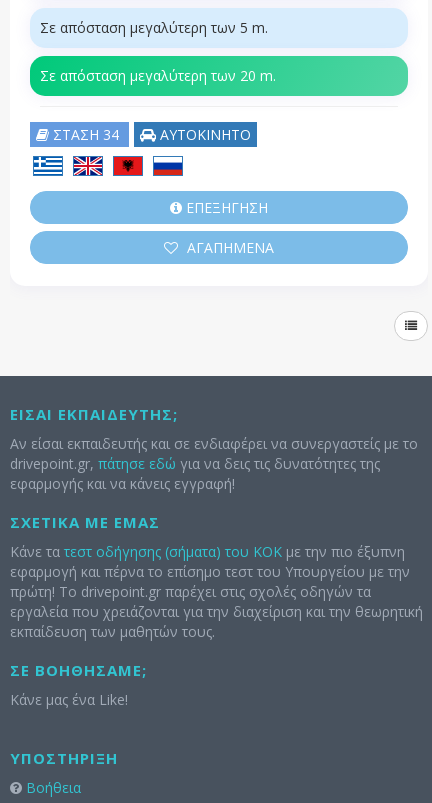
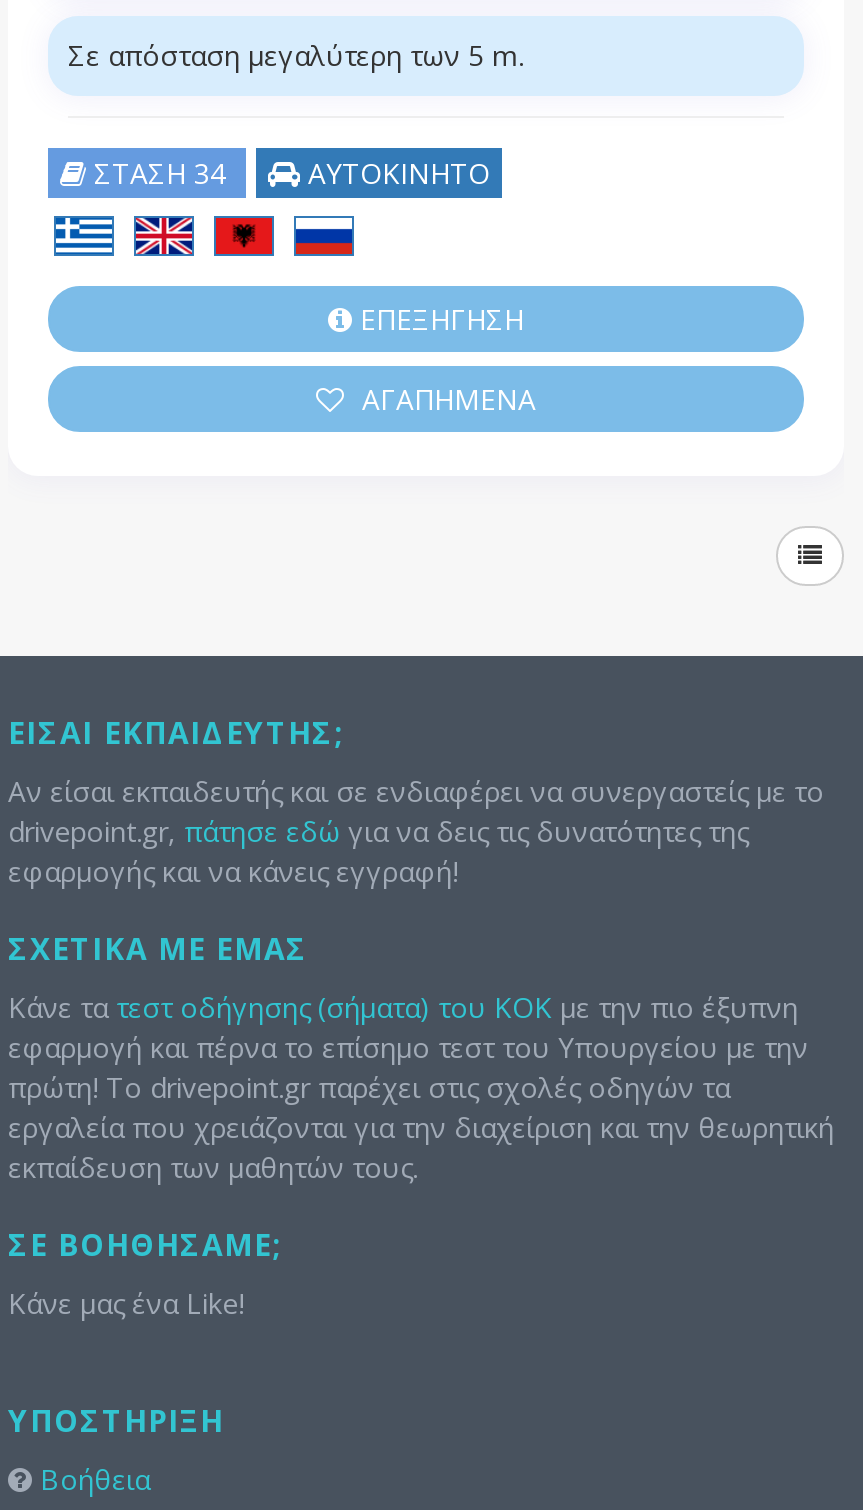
- Σε απόσταση μεγαλύτερη των 20 m.
